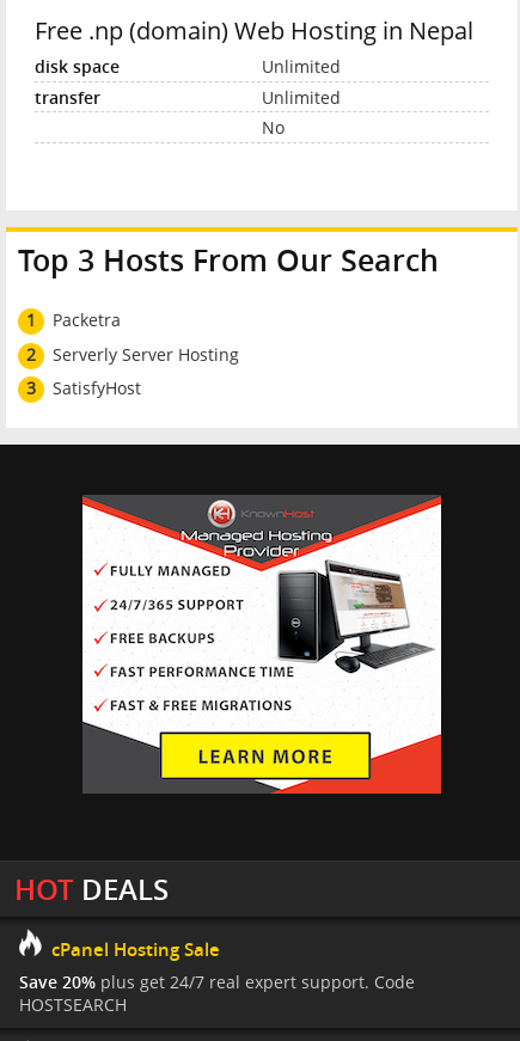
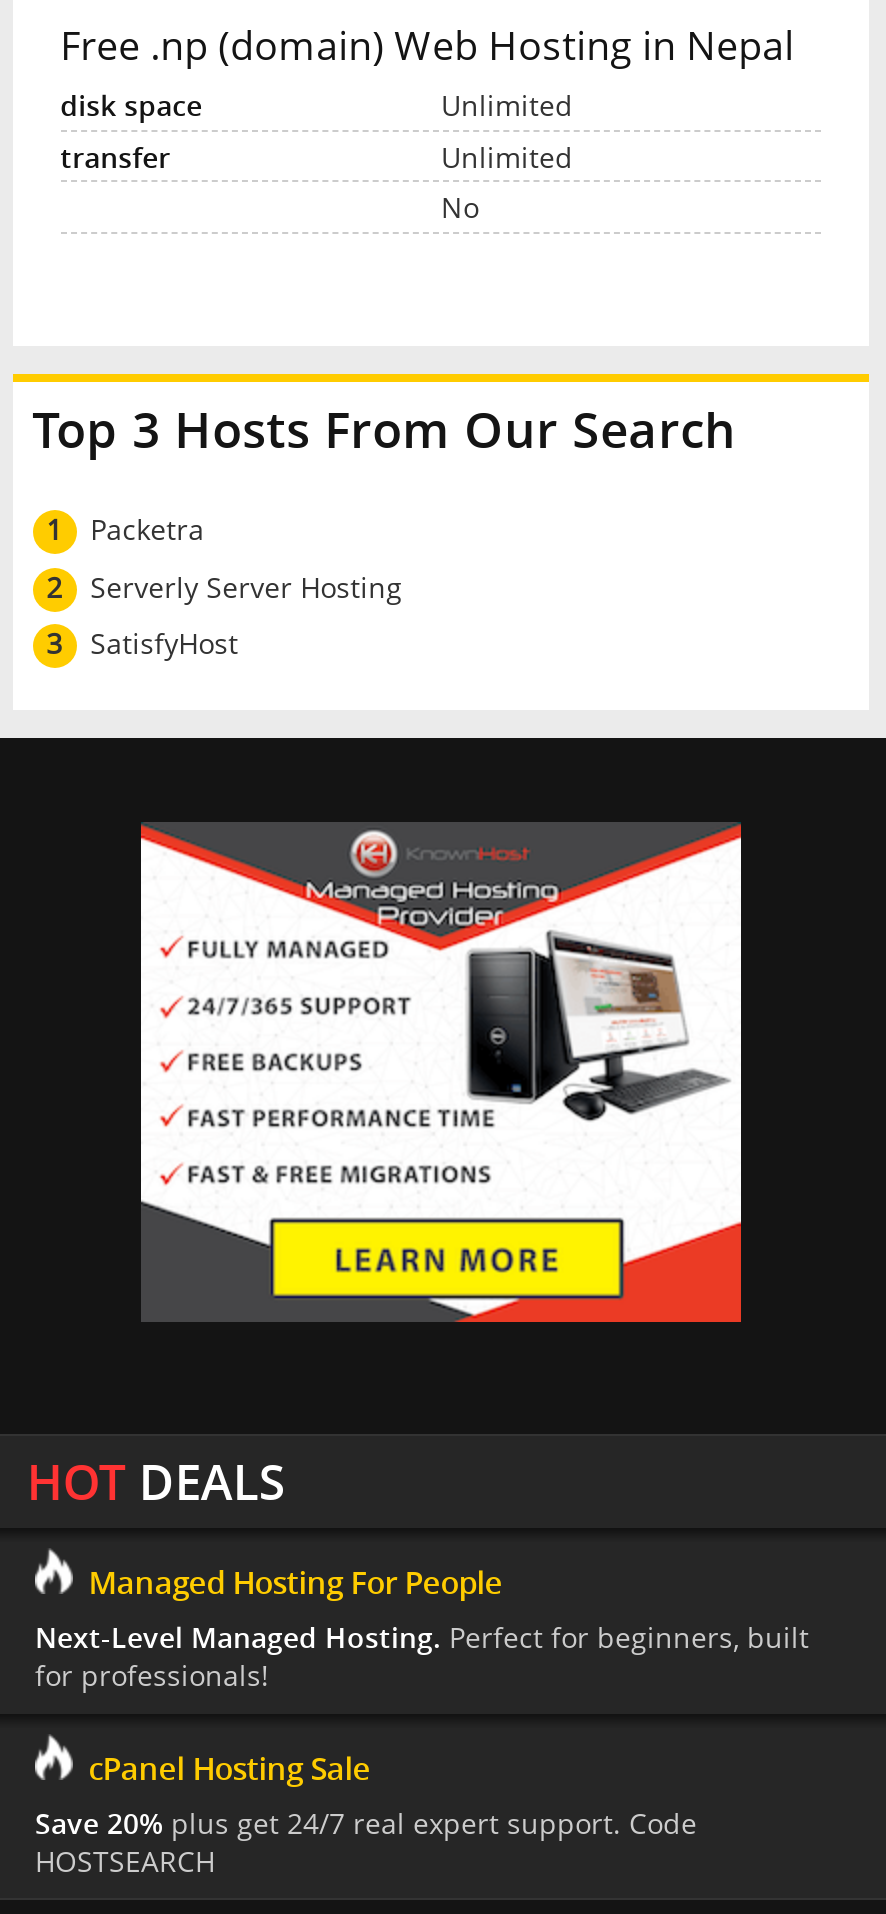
+ Managed Hosting For People
+ Next-Level Managed Hosting. Perfect for beginners, built
+ for professionals!
